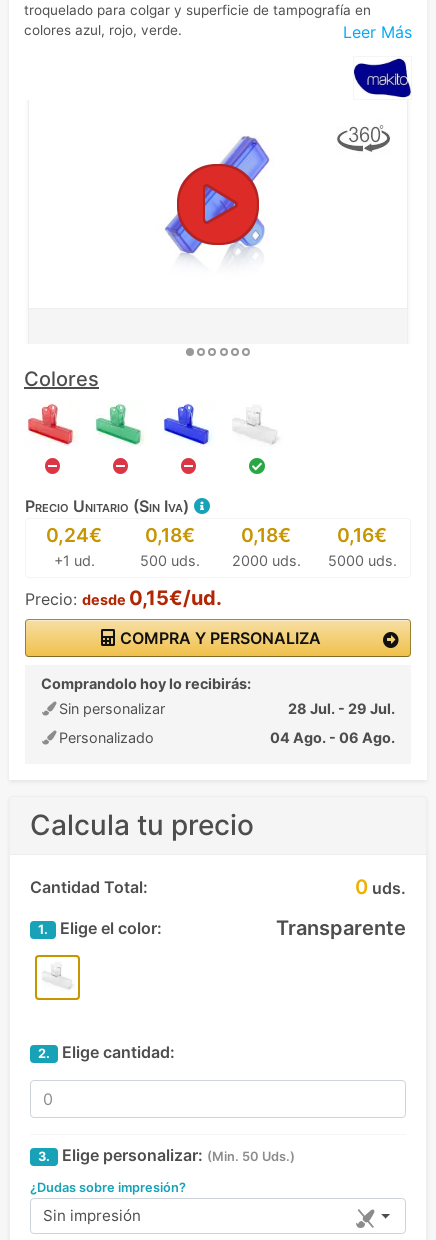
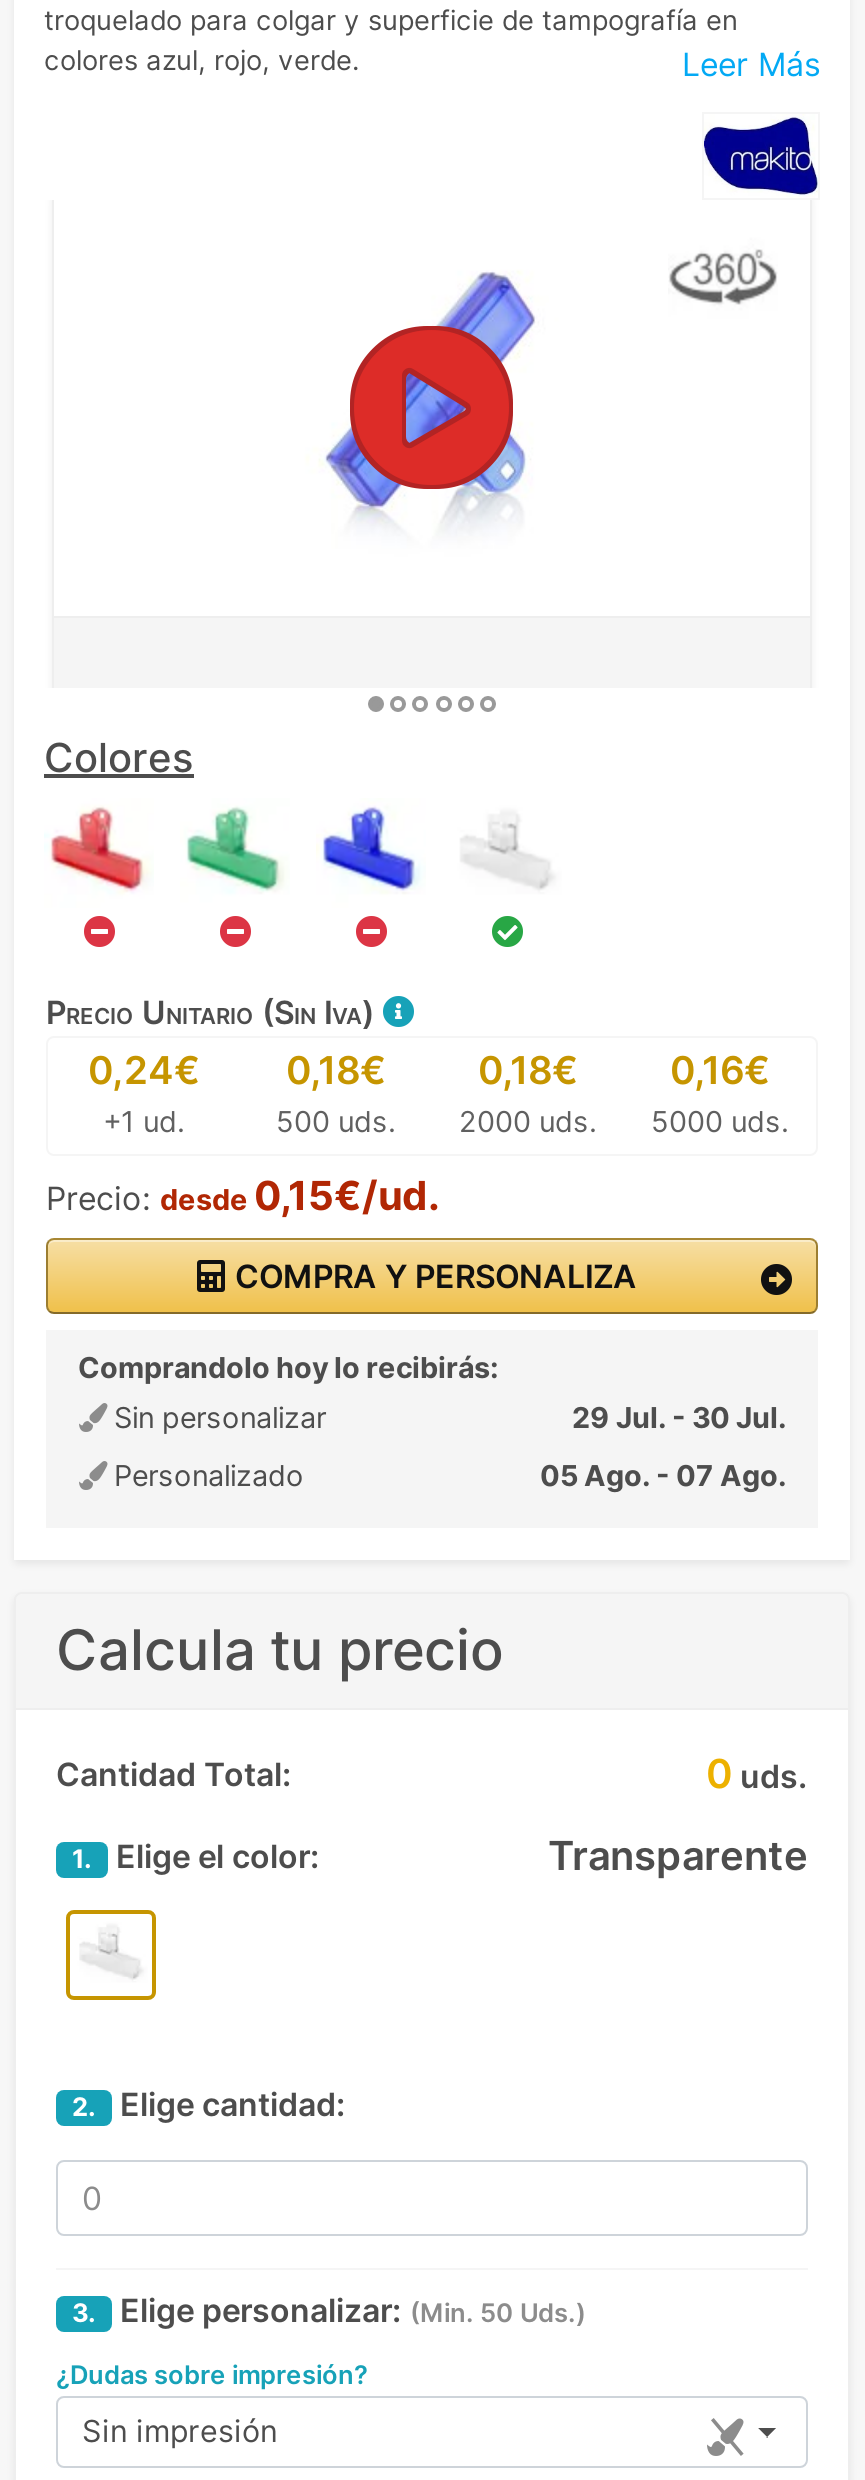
- 28 Jul. - 29 Jul.
+ 29 Jul. - 30 Jul.

- 04 Ago. - 06 Ago.
+ 05 Ago. - 07 Ago.
